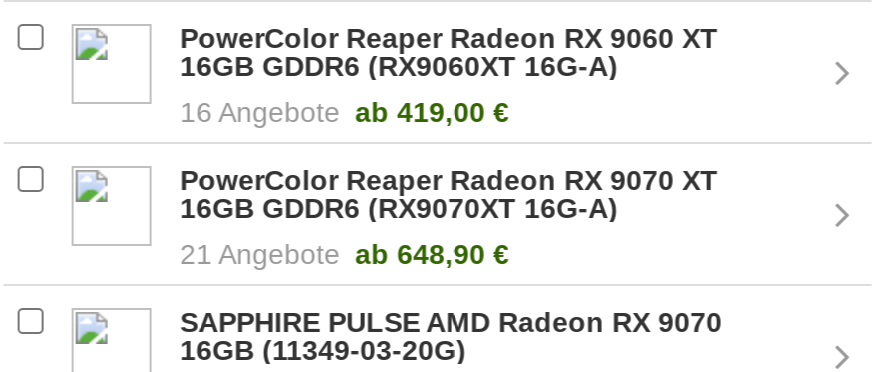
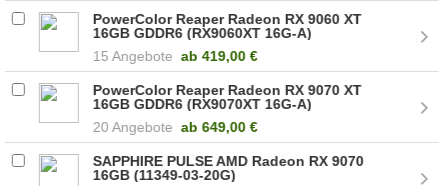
- 16 Angebote ab 419,00 €
+ 15 Angebote ab 419,00 €

- 21 Angebote ab 648,90 €
+ 20 Angebote ab 649,00 €
